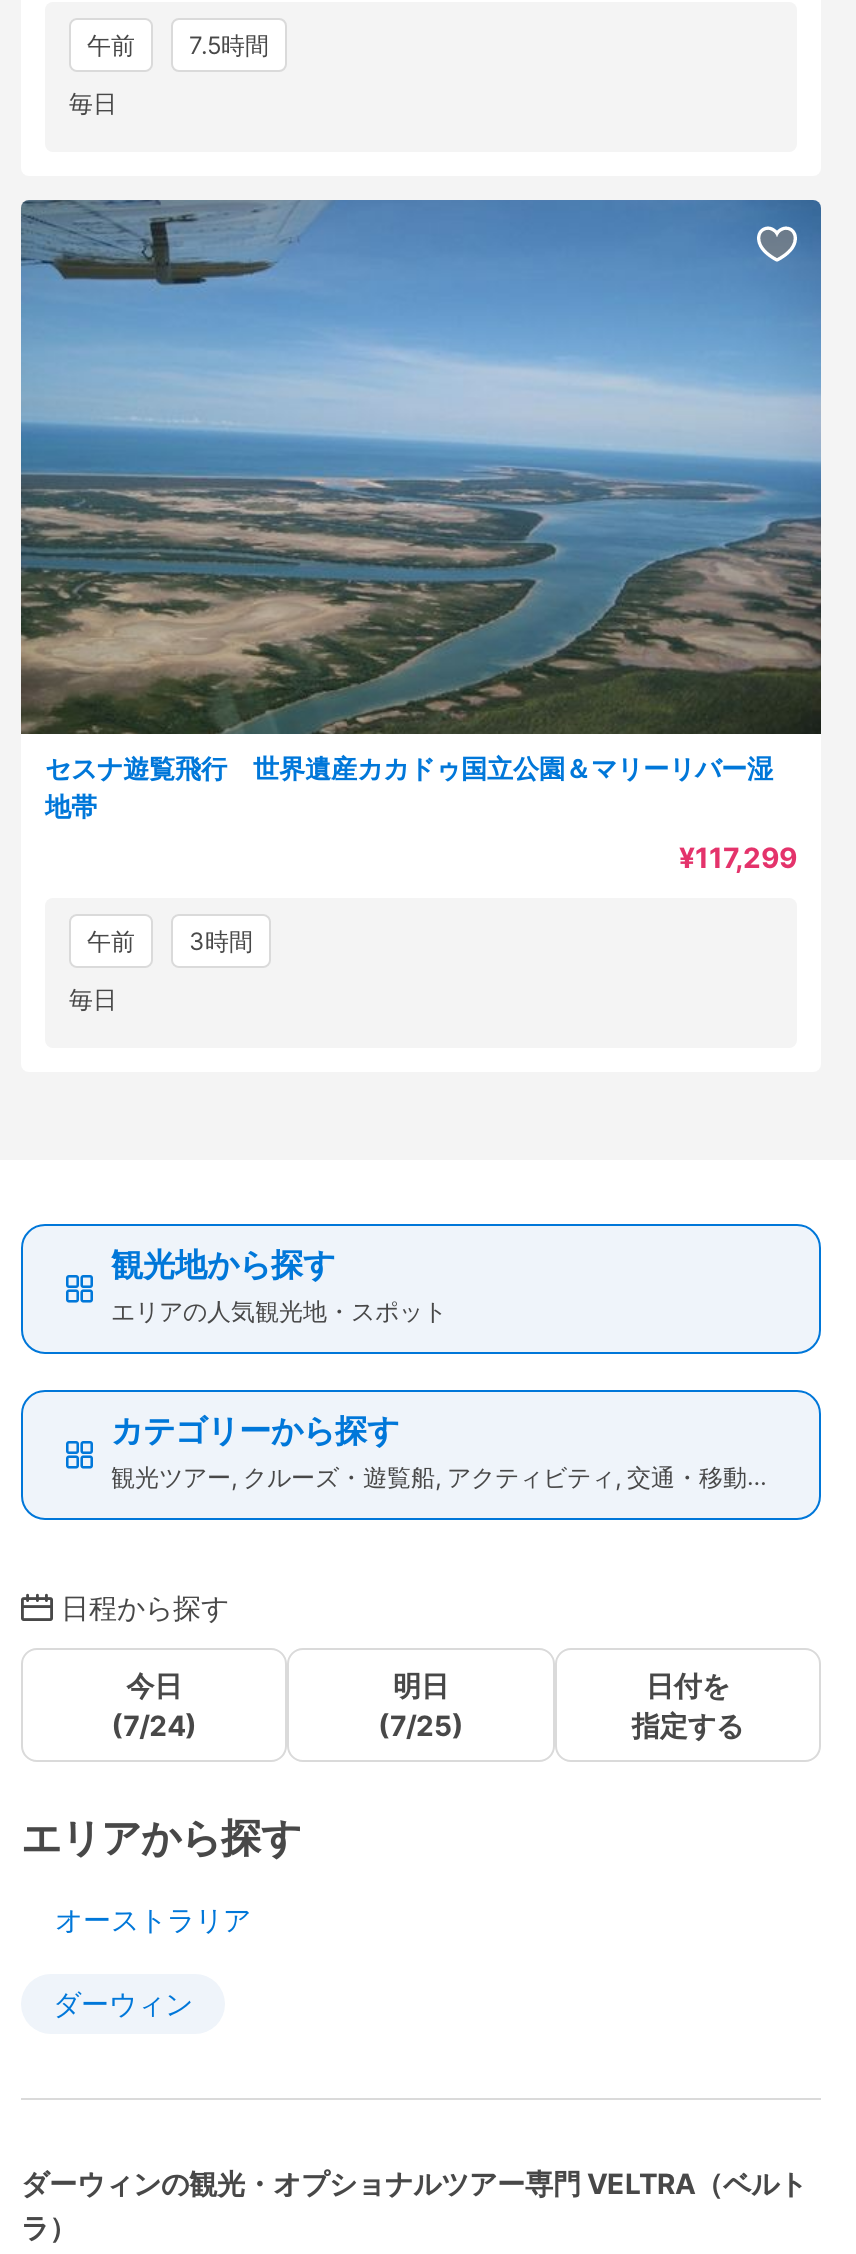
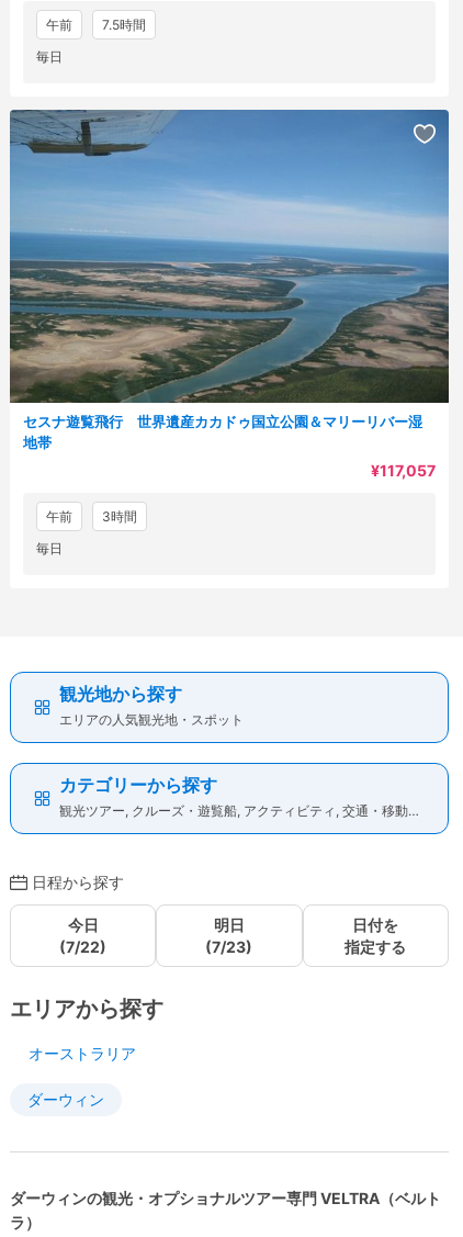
- ¥117,299
+ ¥117,057

- (7/24)
+ (7/22)

- (7/25)
+ (7/23)
